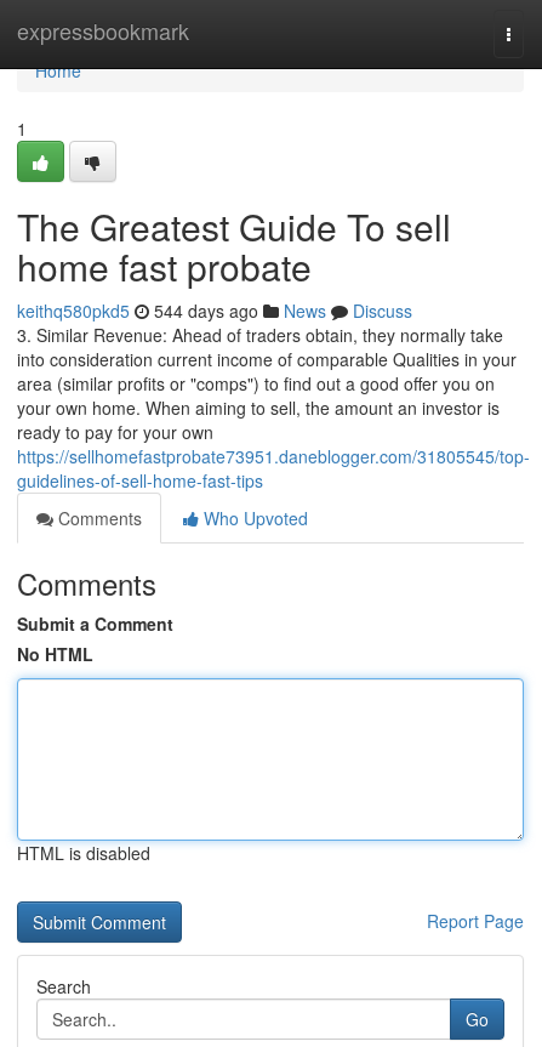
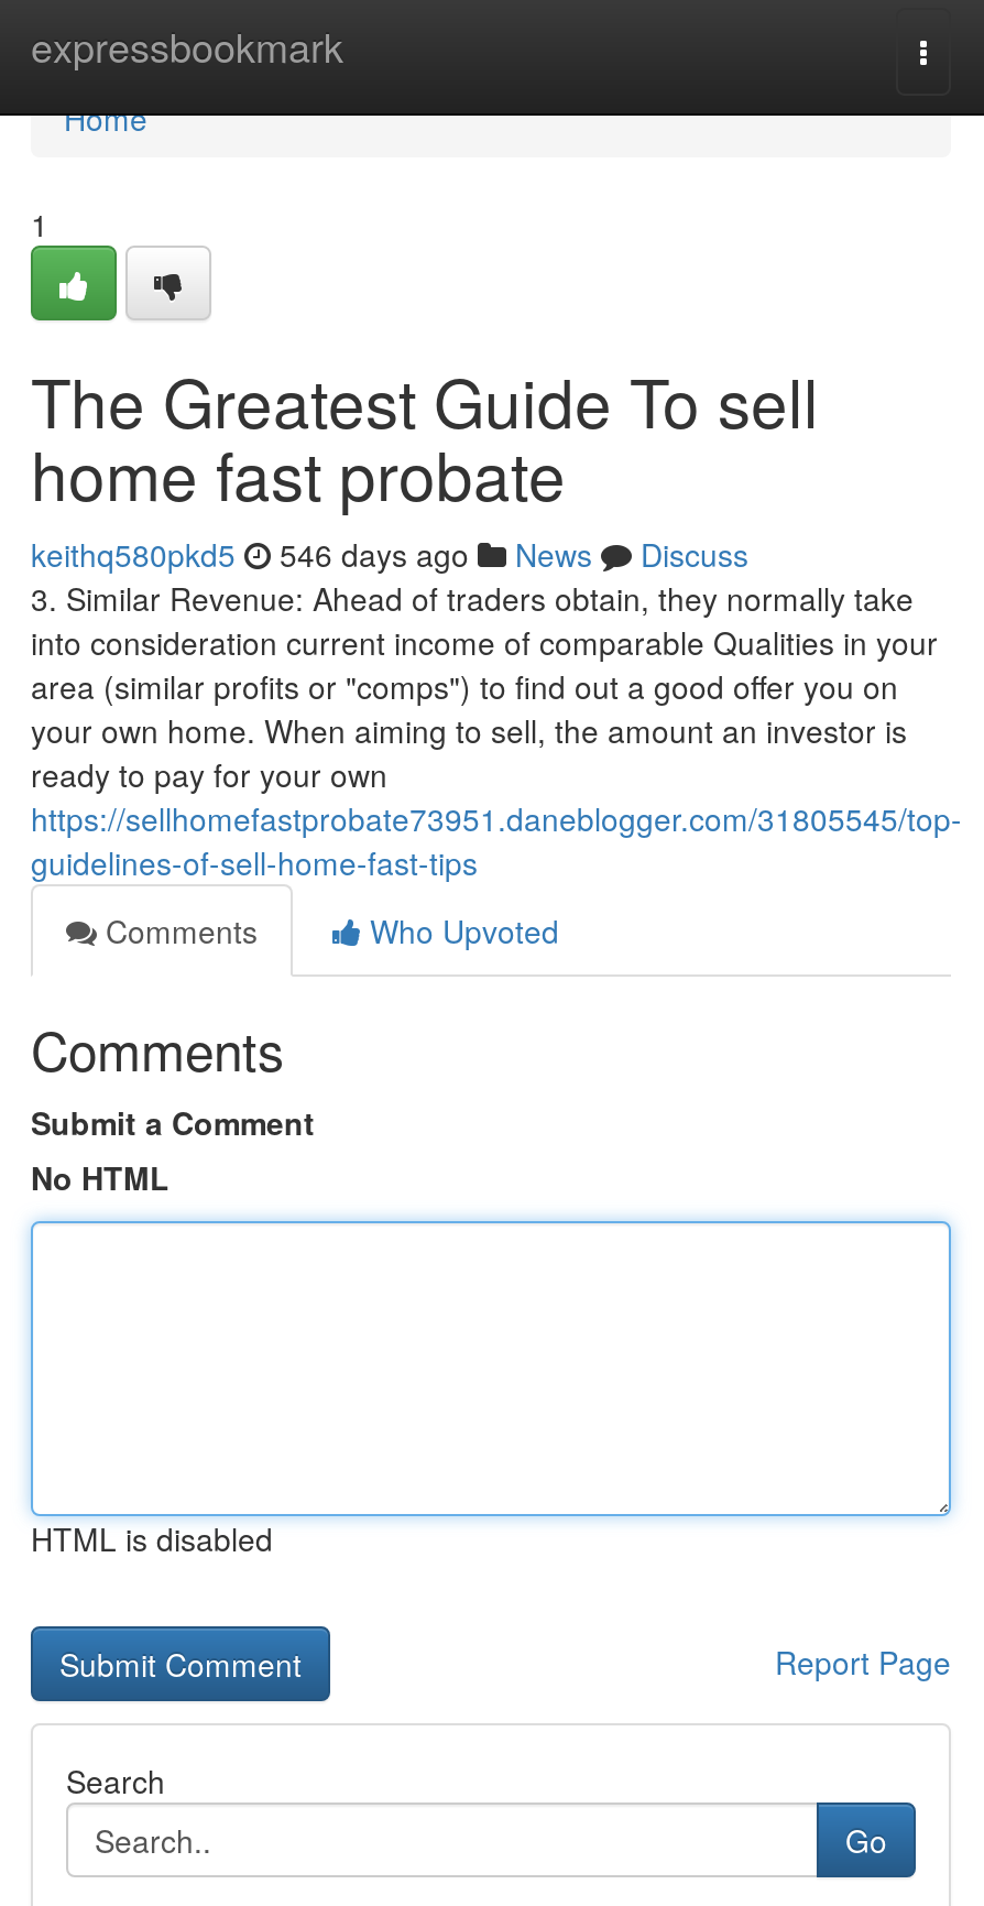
- keithq580pkd5 544 days ago News Discuss
+ keithq580pkd5 546 days ago News Discuss
